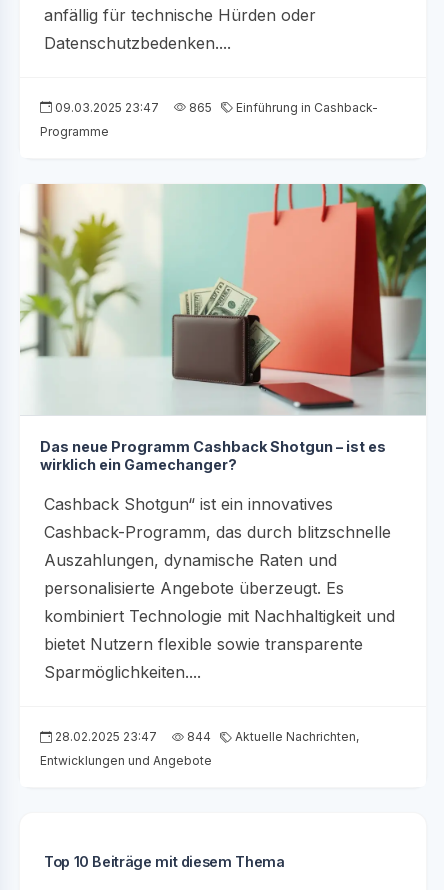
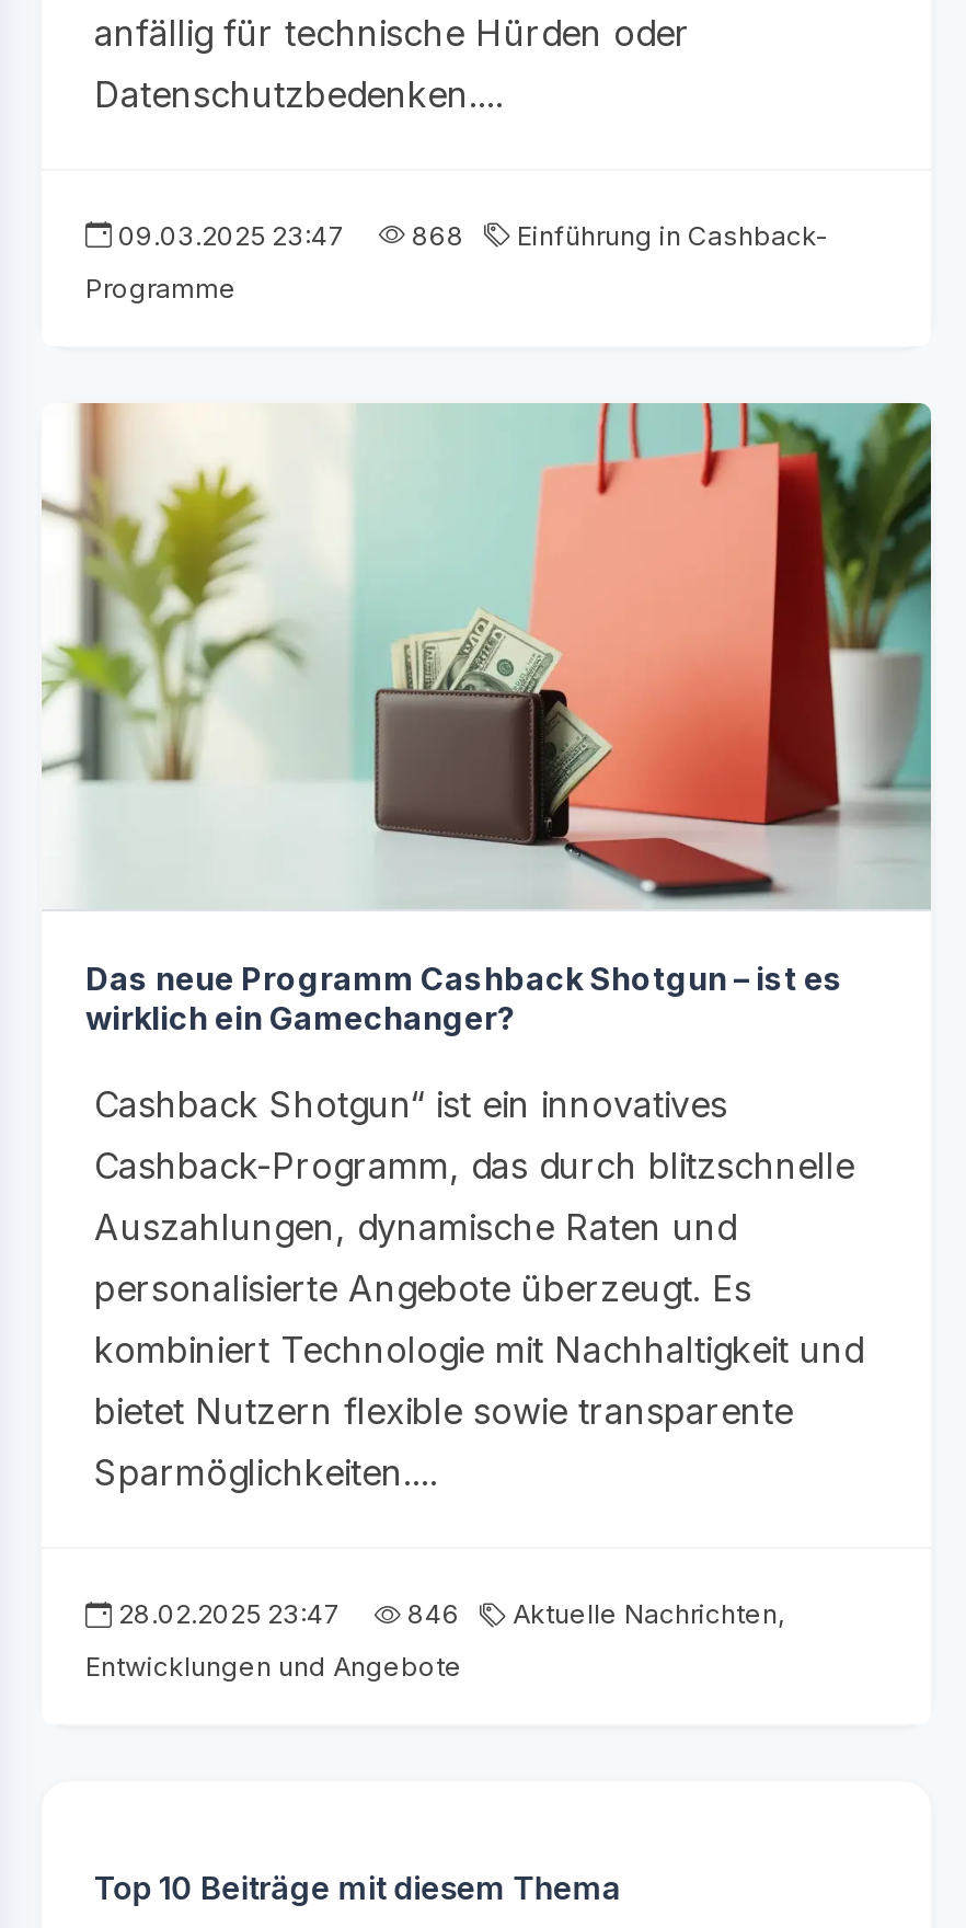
- 09.03.2025 23:47 865 Einführung in Cashback-
+ 09.03.2025 23:47 868 Einführung in Cashback-

- 28.02.2025 23:47 844 Aktuelle Nachrichten,
+ 28.02.2025 23:47 846 Aktuelle Nachrichten,
